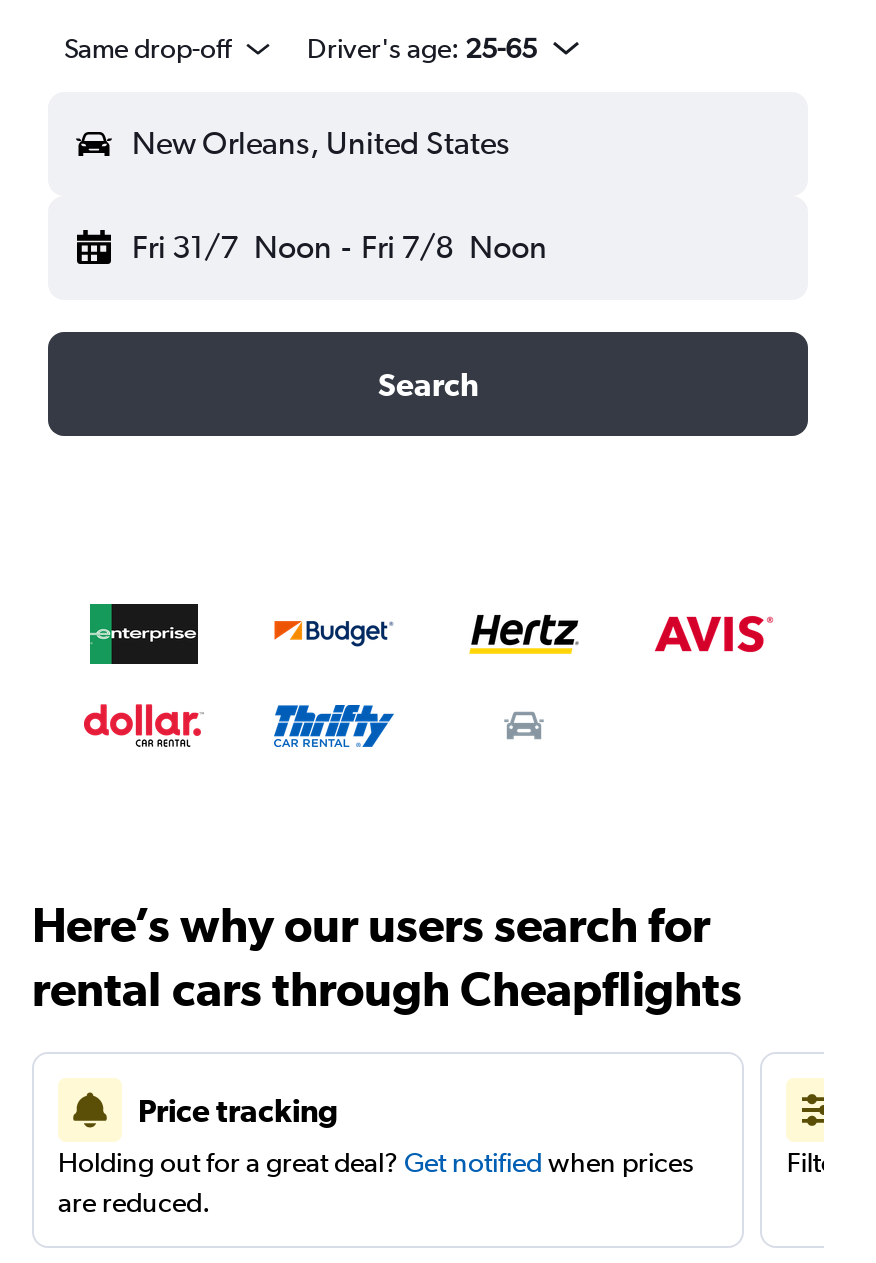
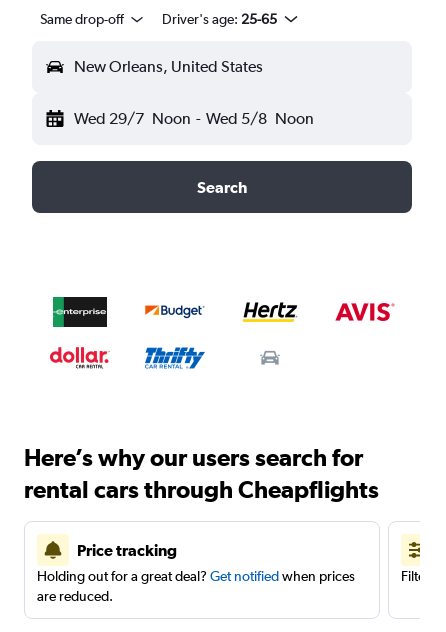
- Fri 31/7 Noon - Fri 7/8 Noon
+ Wed 29/7 Noon - Wed 5/8 Noon
